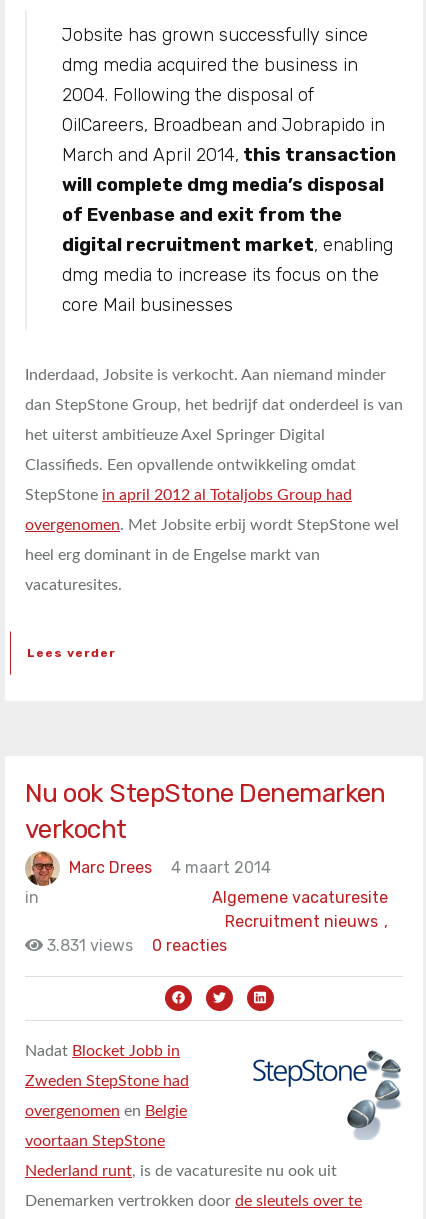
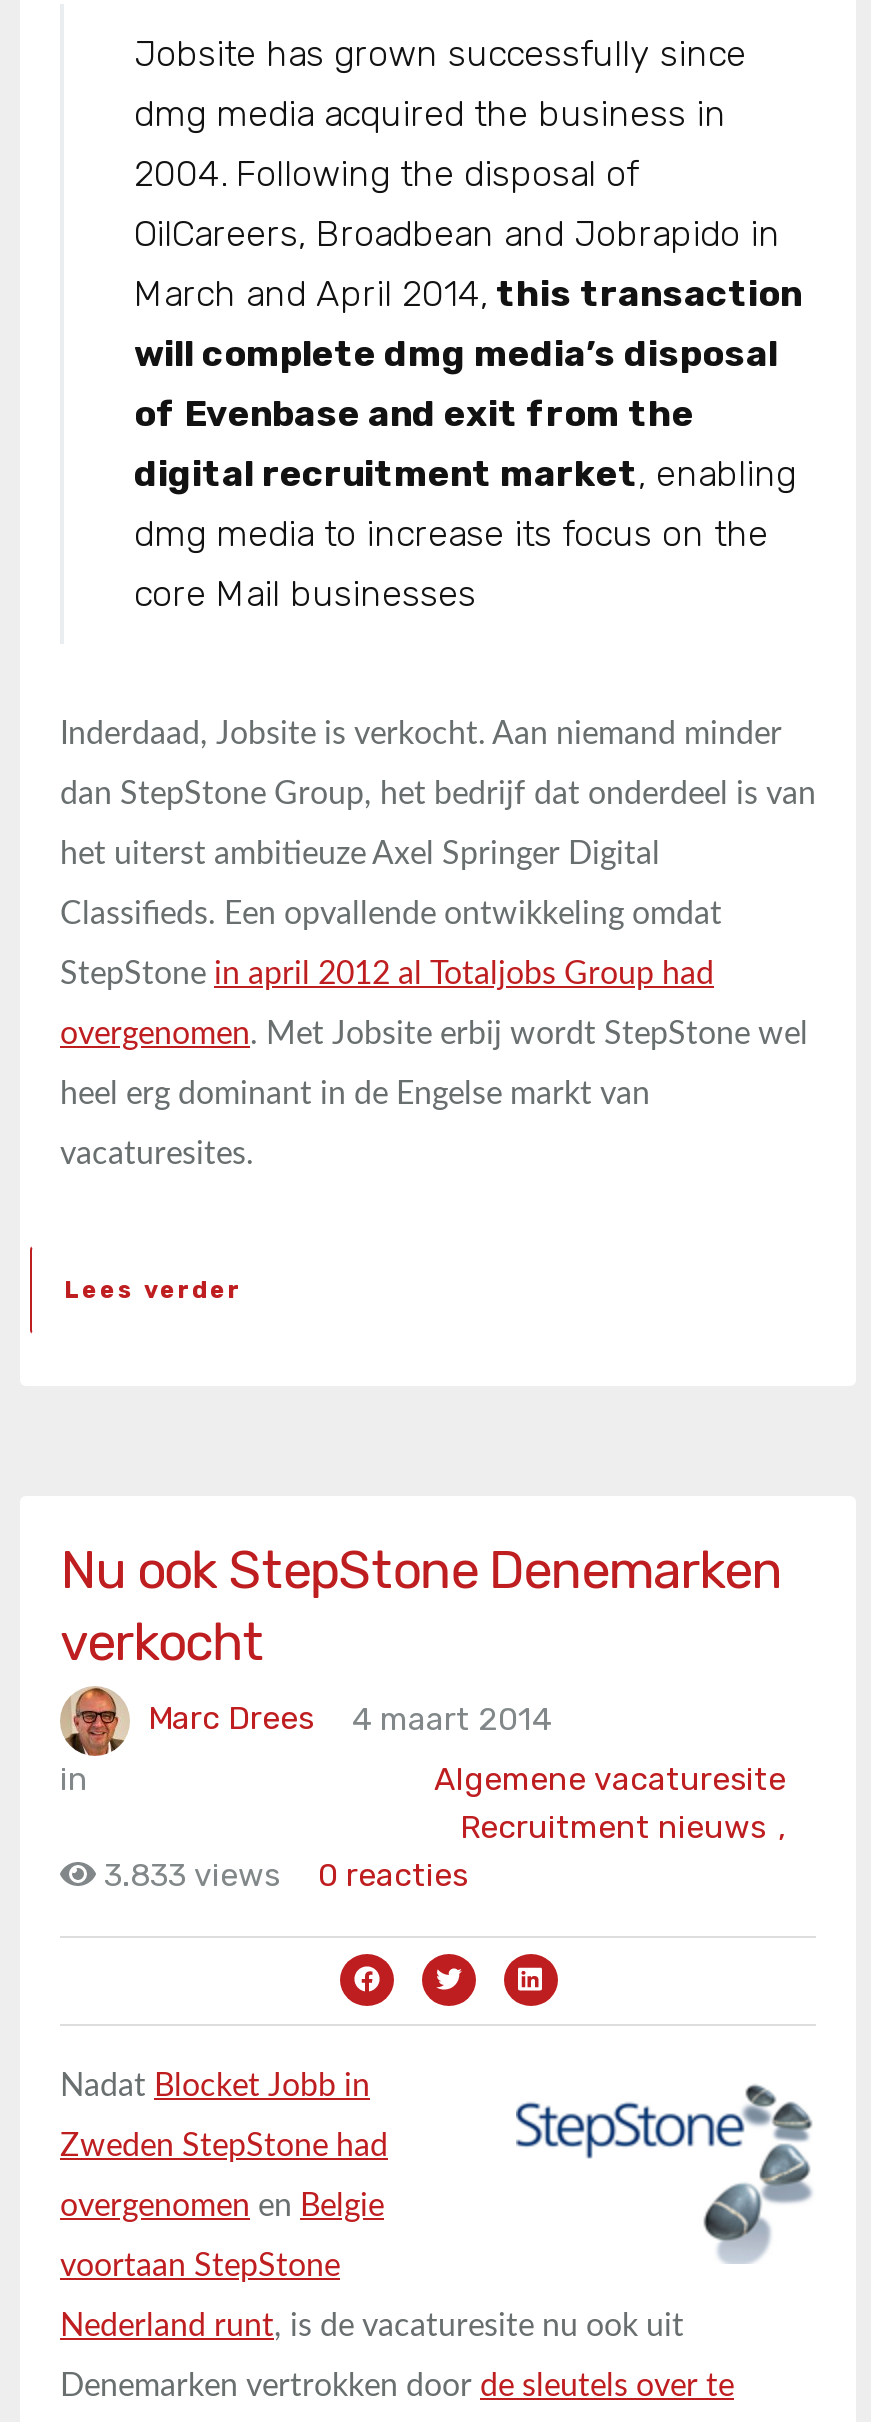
- 3.831 views 0 reacties
+ 3.833 views 0 reacties
